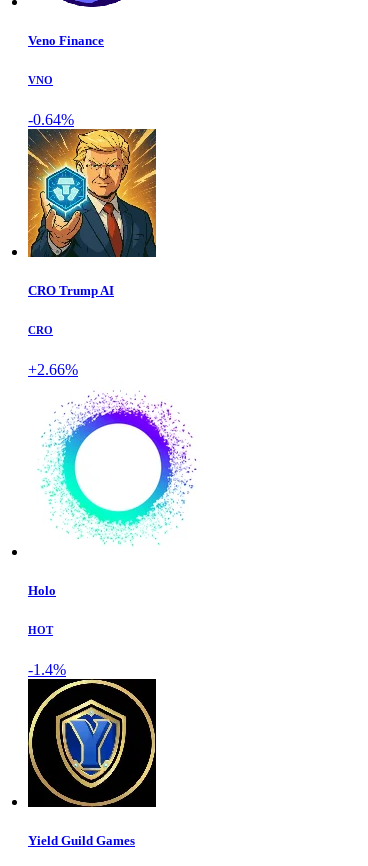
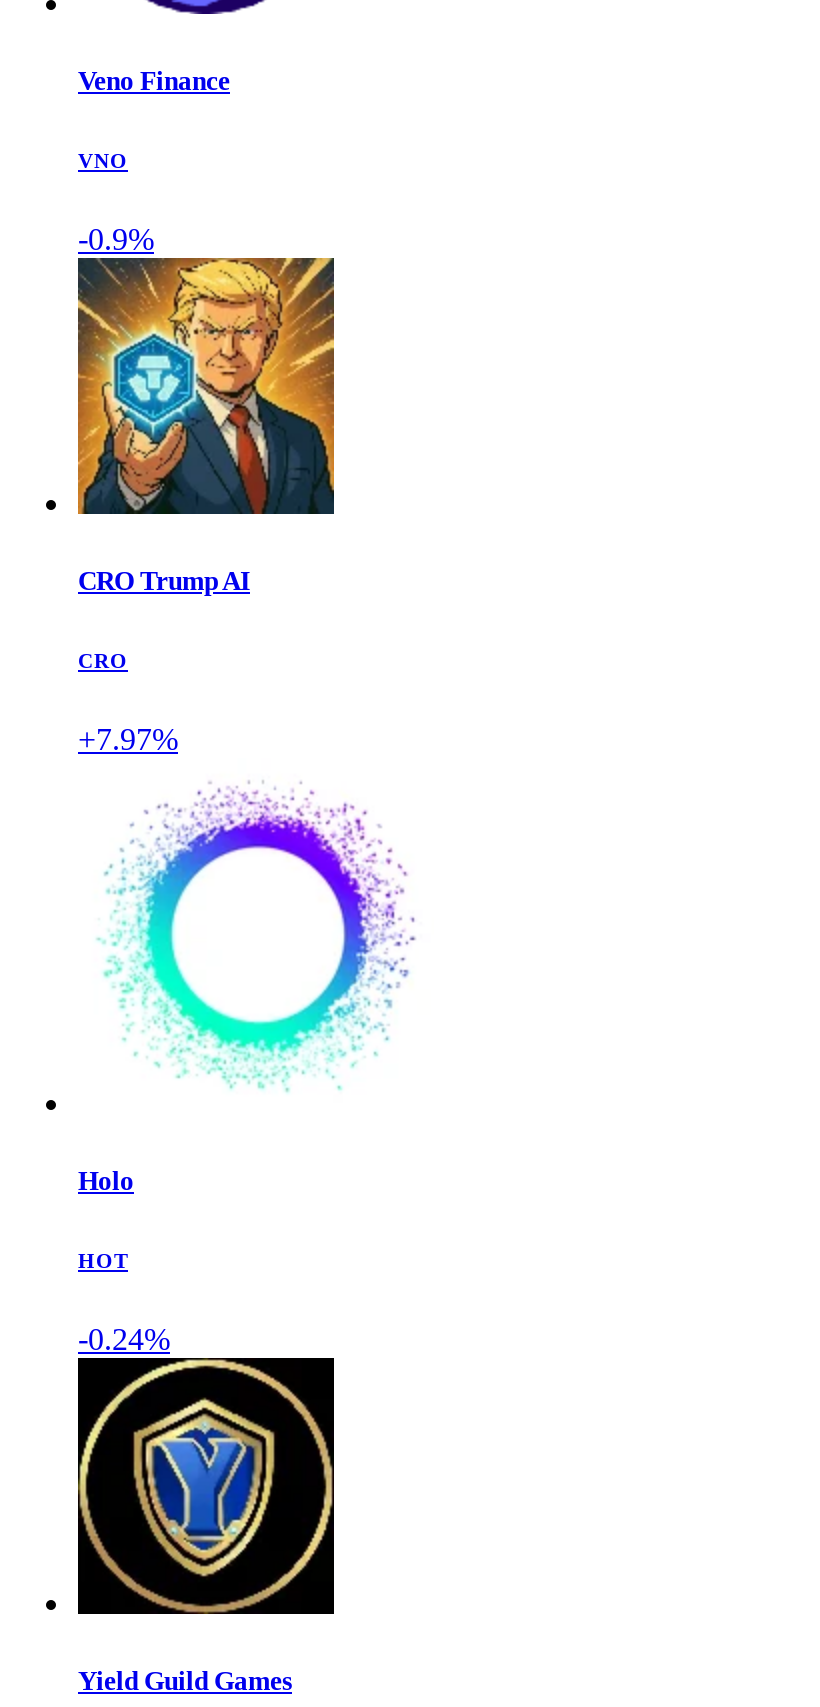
- -0.64%
+ -0.9%

- +2.66%
+ +7.97%

- -1.4%
+ -0.24%
